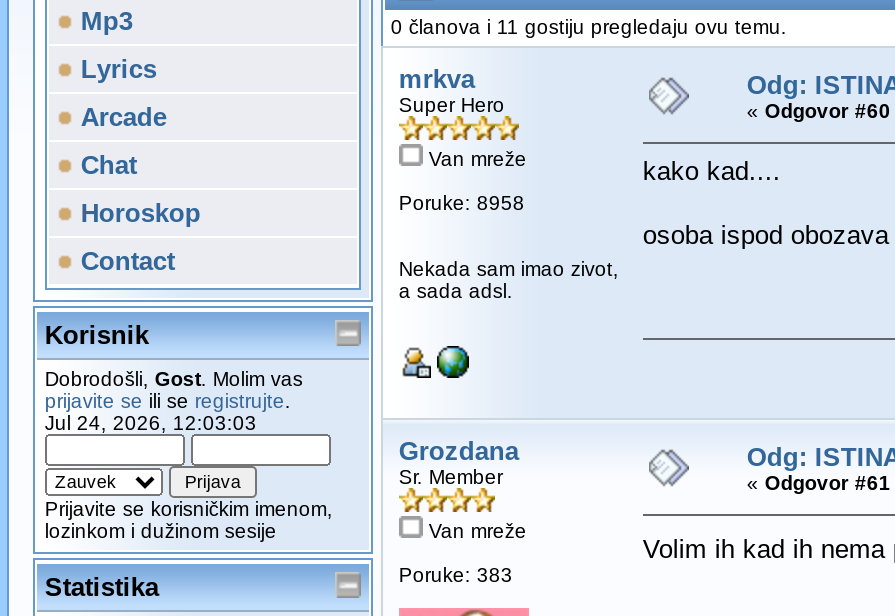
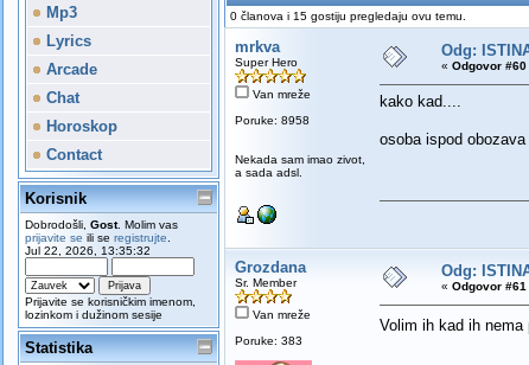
- 0 članova i 11 gostiju pregledaju ovu temu.
+ 0 članova i 15 gostiju pregledaju ovu temu.

- Jul 24, 2026, 12:03:03
+ Jul 22, 2026, 13:35:32
